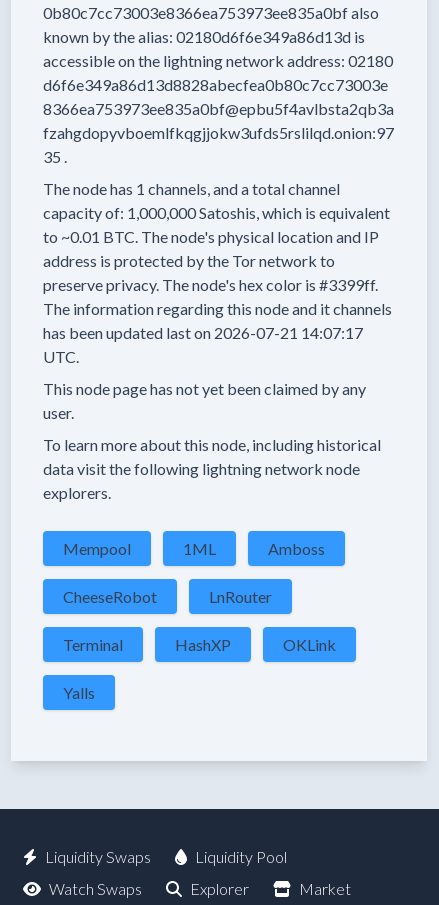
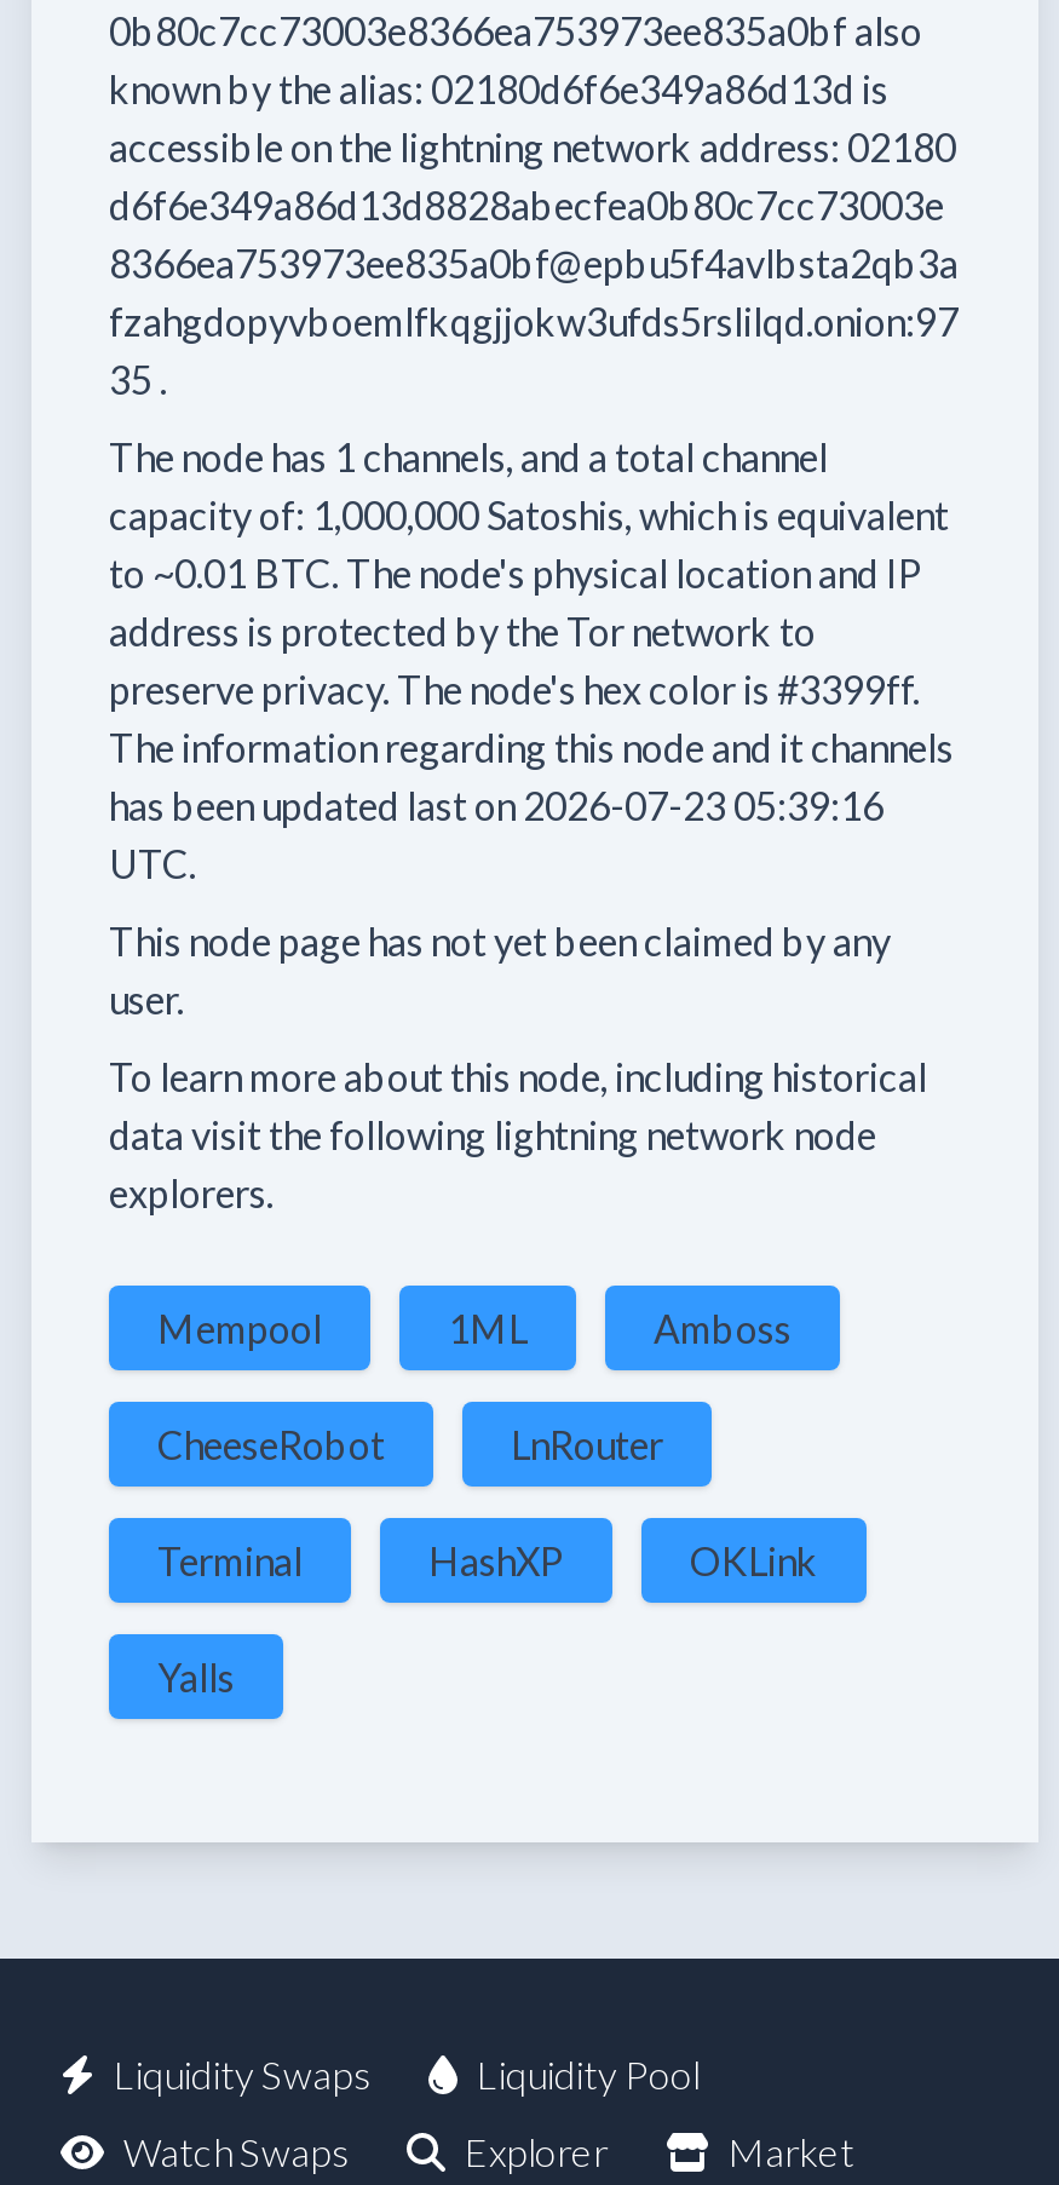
- has been updated last on 2026-07-21 14:07:17
+ has been updated last on 2026-07-23 05:39:16
